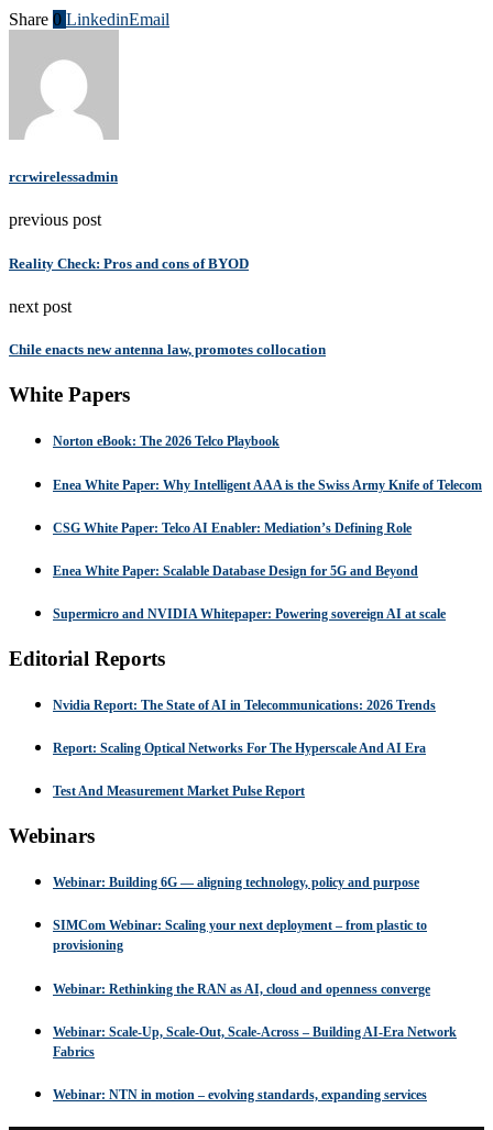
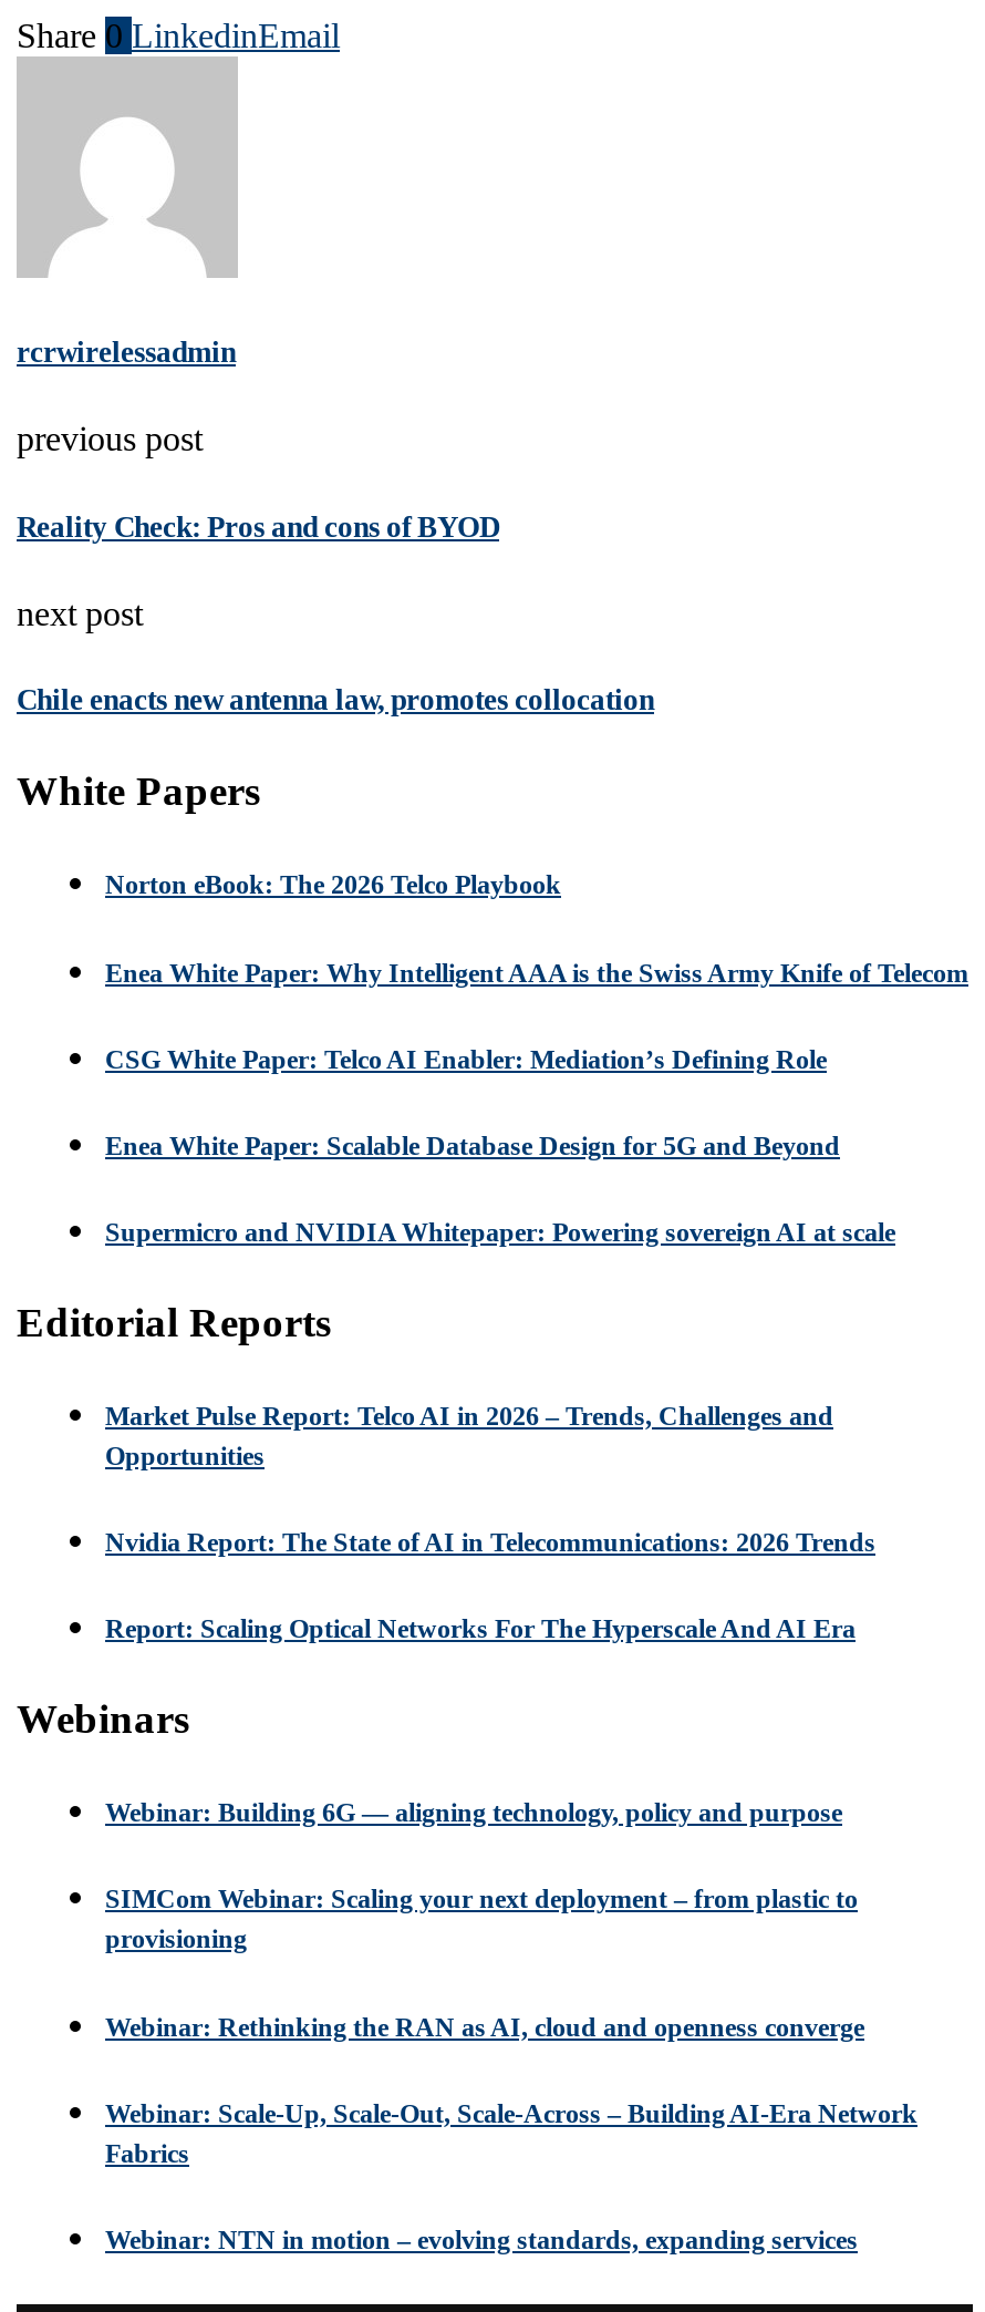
+ Market Pulse Report: Telco AI in 2026 – Trends, Challenges and
+ Opportunities

moved down: Nvidia Report: The State of AI in Telecommunications: 2026 Trends | Report: Scaling Optical Networks For The Hyperscale And AI Era

- Test And Measurement Market Pulse Report
